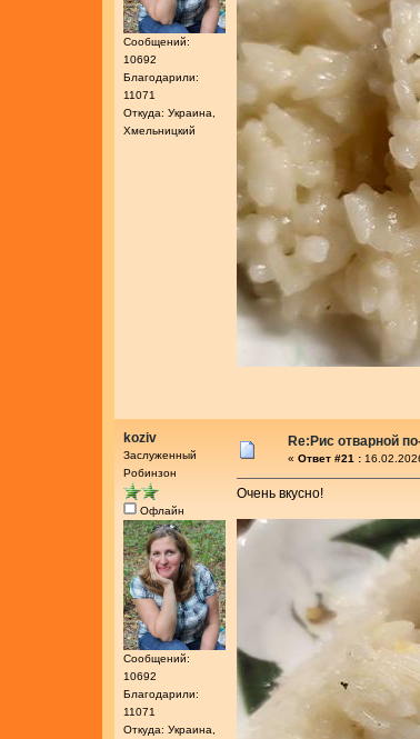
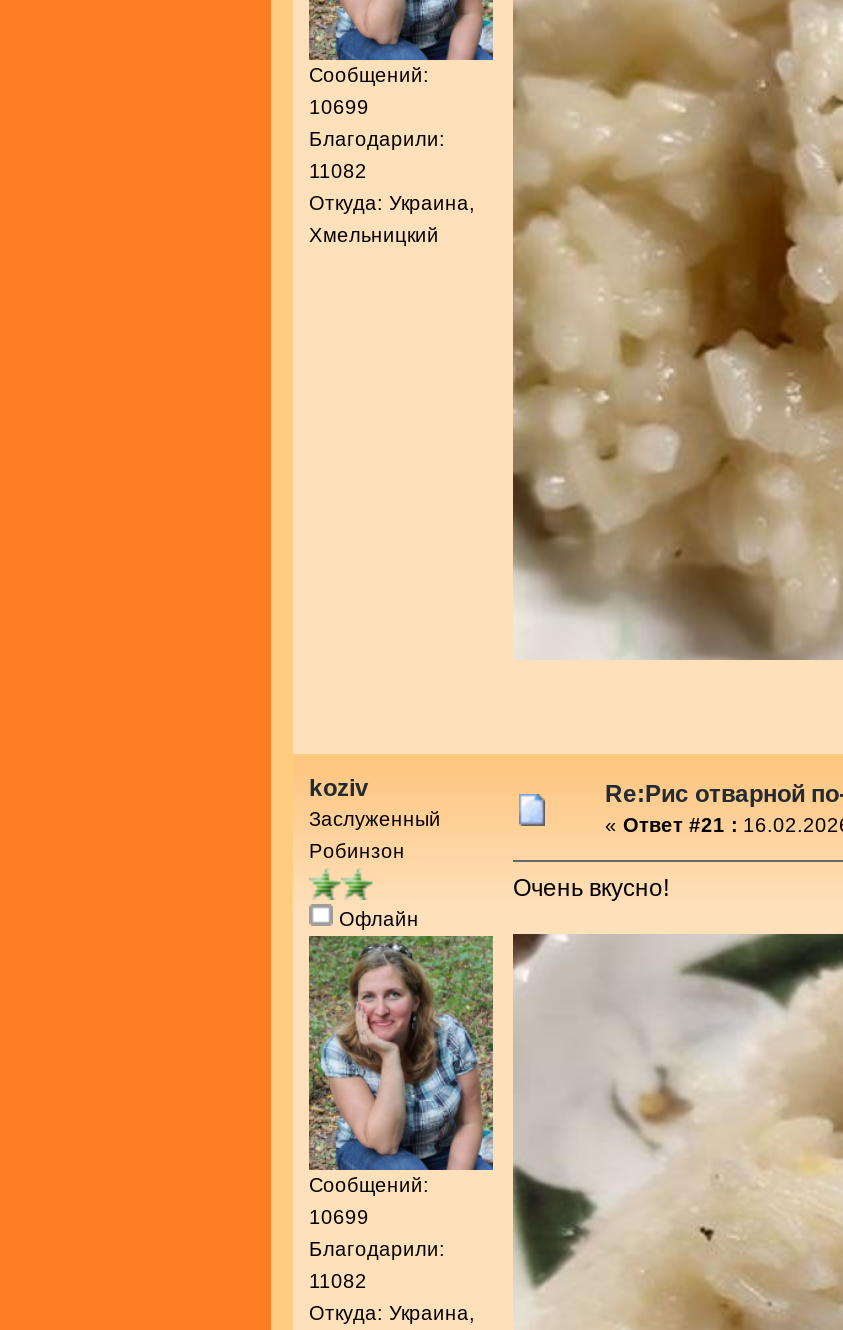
- 10692
+ 10699

- 11071
+ 11082

- 10692
+ 10699

- 11071
+ 11082
